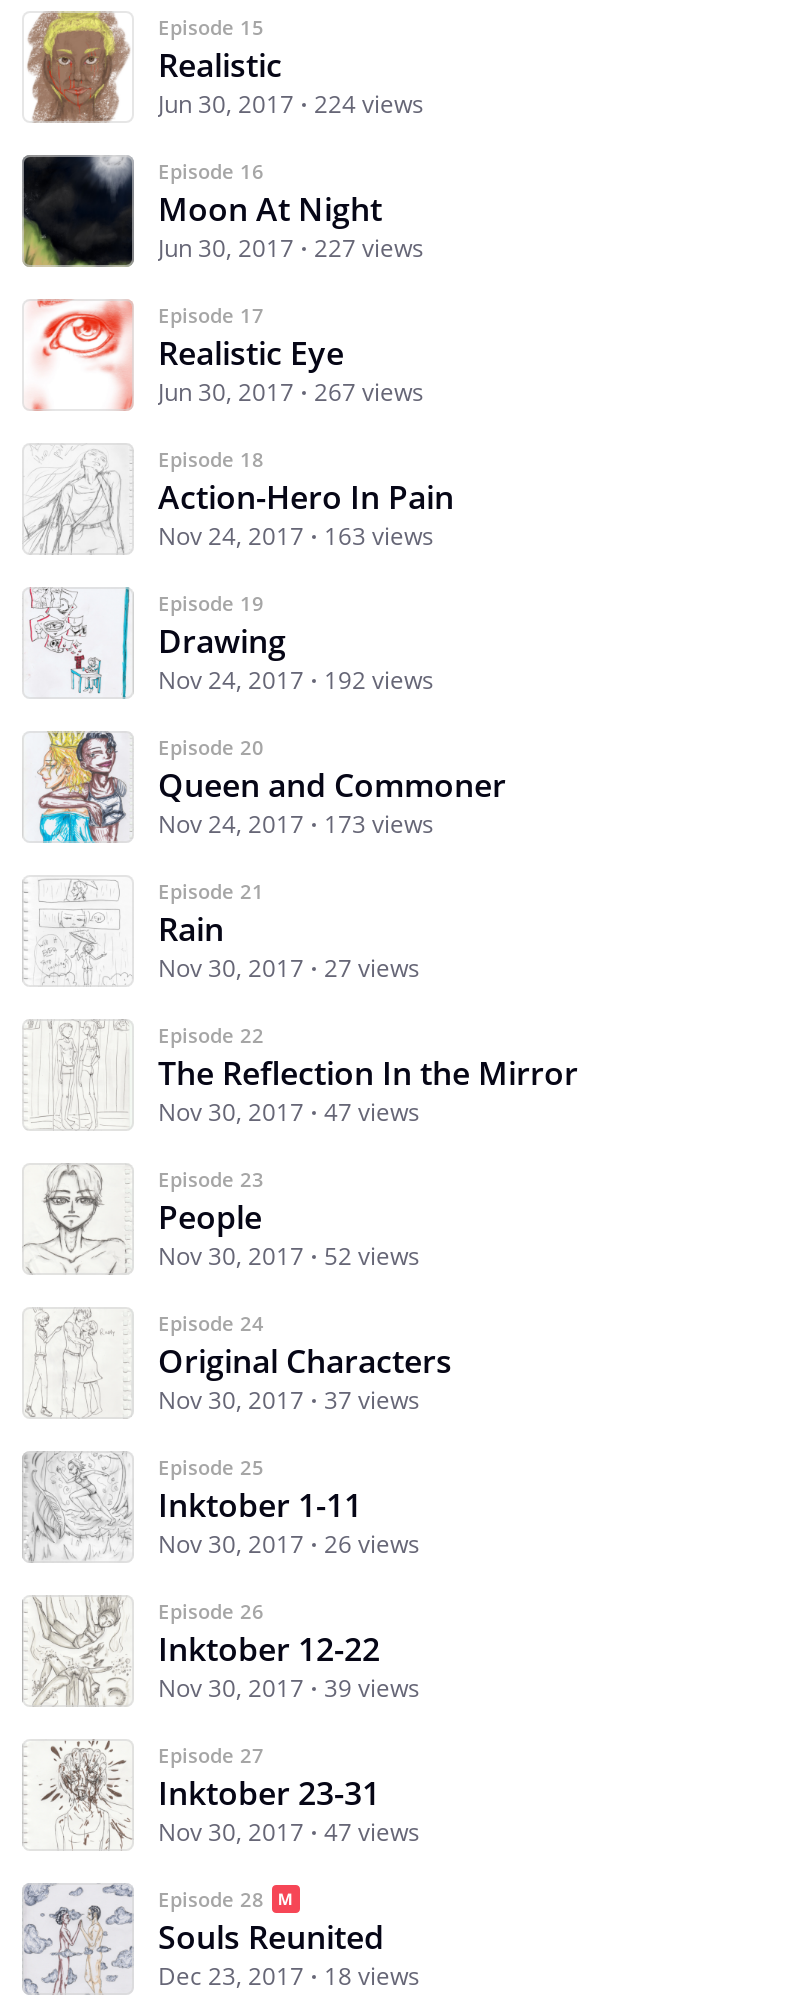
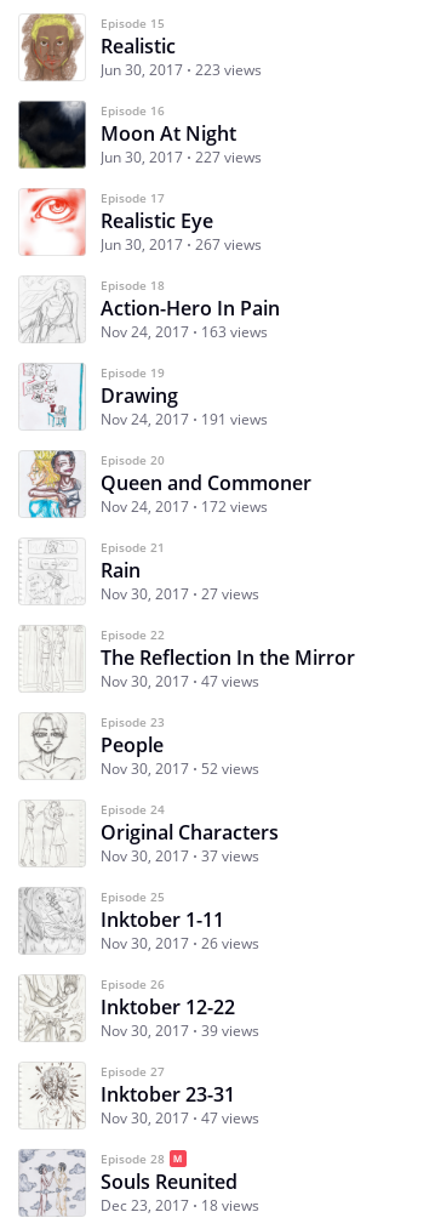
- Jun 30, 2017 224 views
+ Jun 30, 2017 223 views

- Nov 24, 2017 192 views
+ Nov 24, 2017 191 views

- Nov 24, 2017 173 views
+ Nov 24, 2017 172 views
